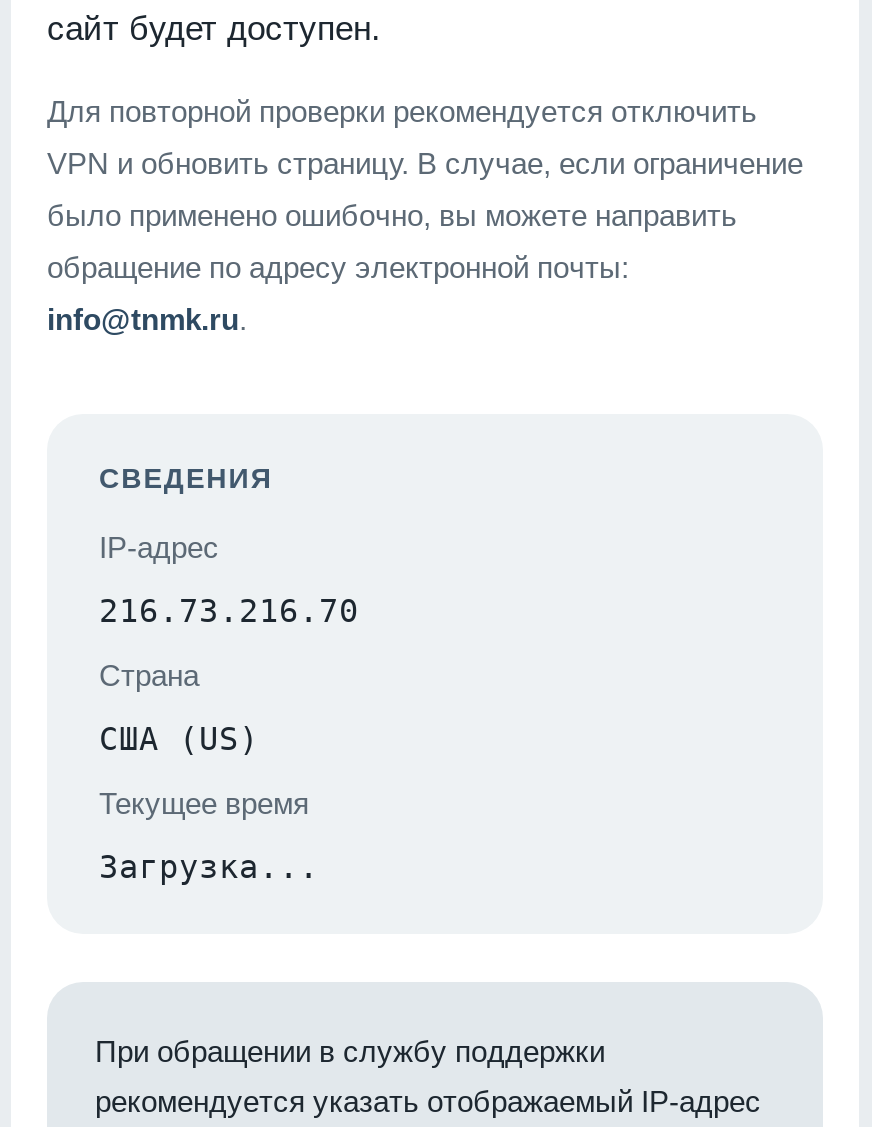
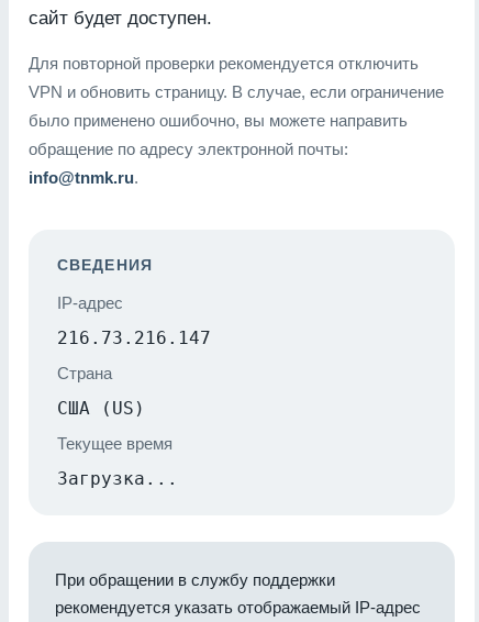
- 216.73.216.70
+ 216.73.216.147
